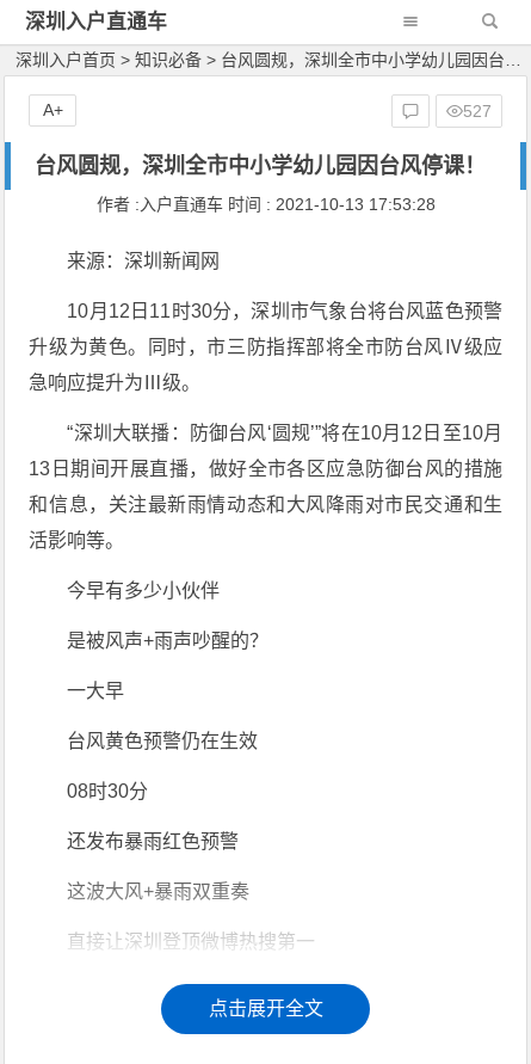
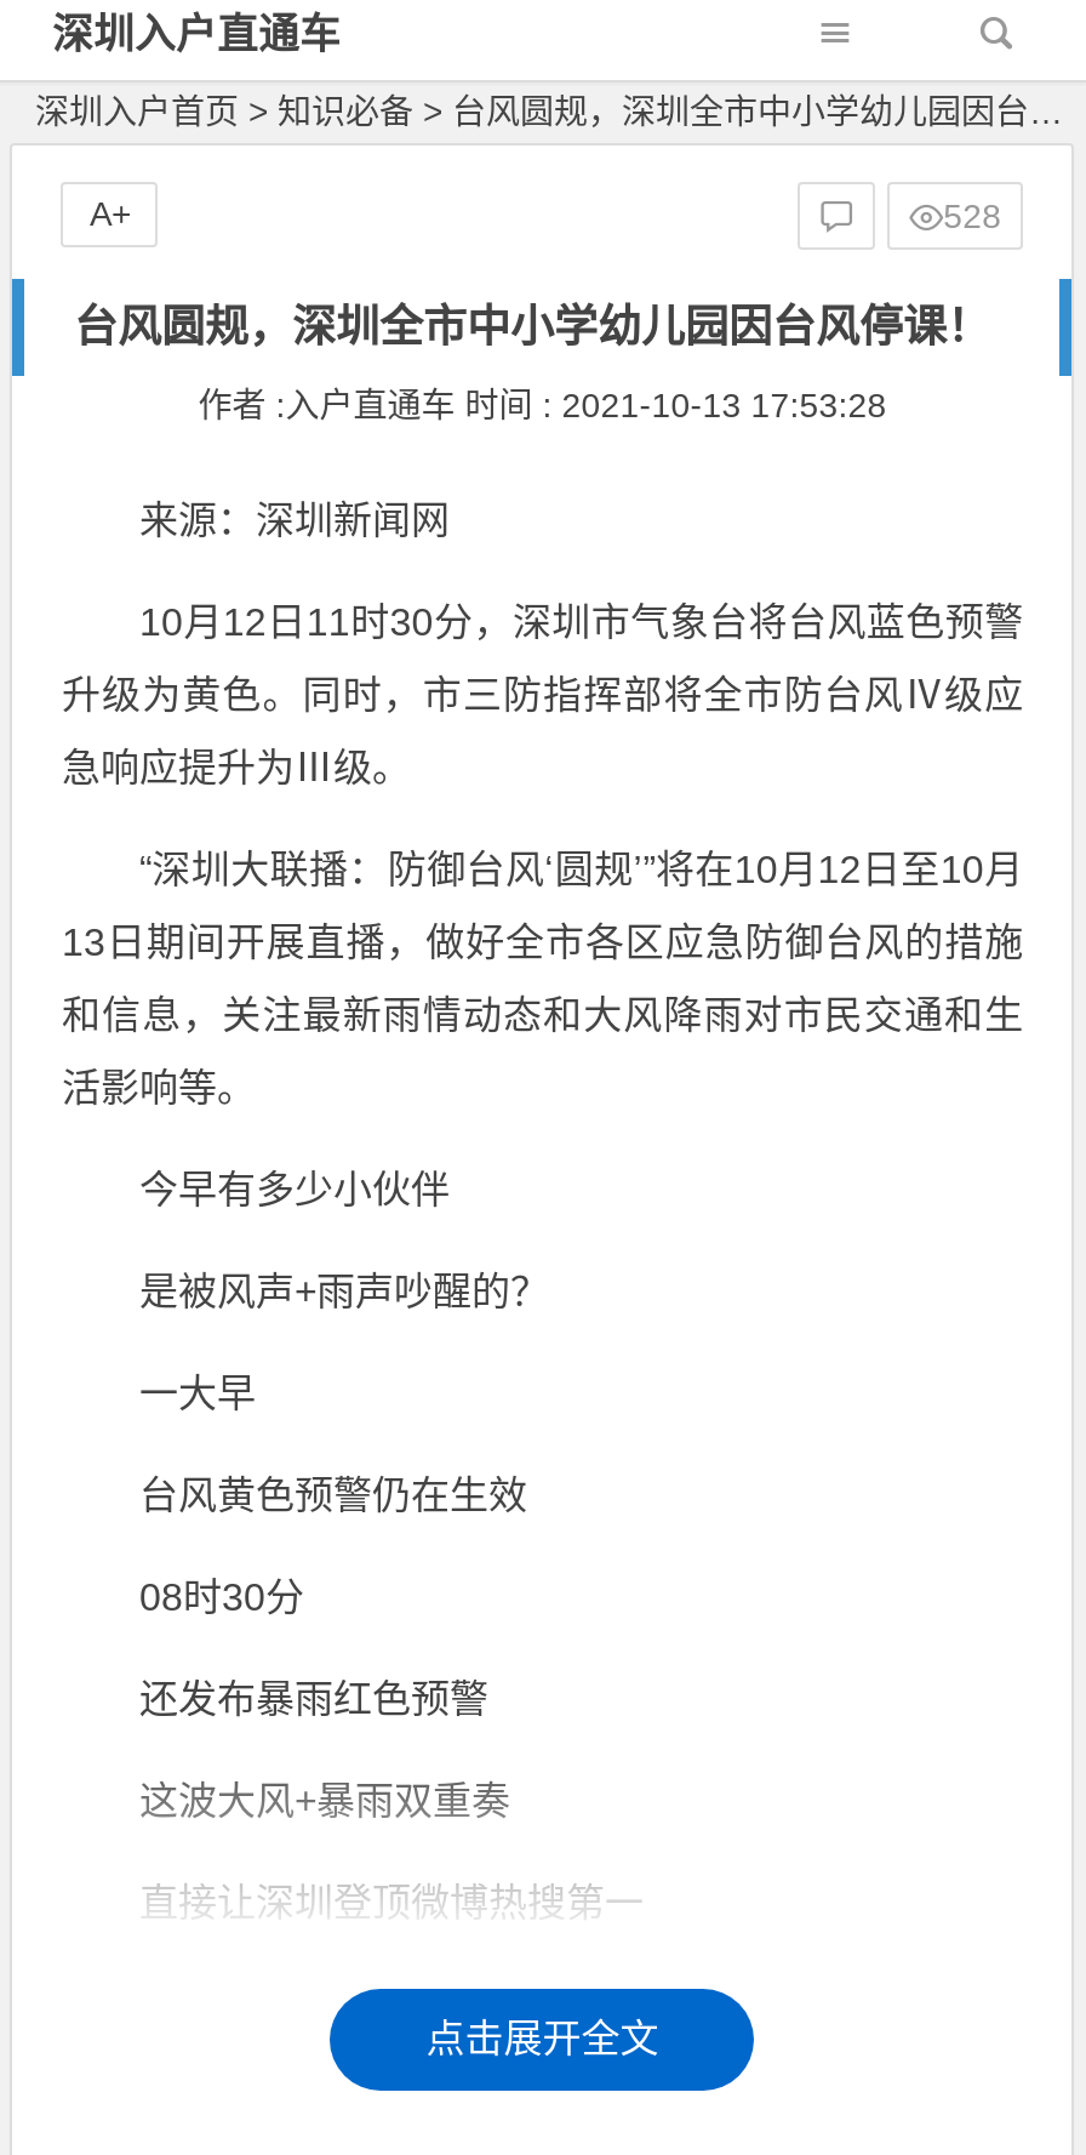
- 527
+ 528
